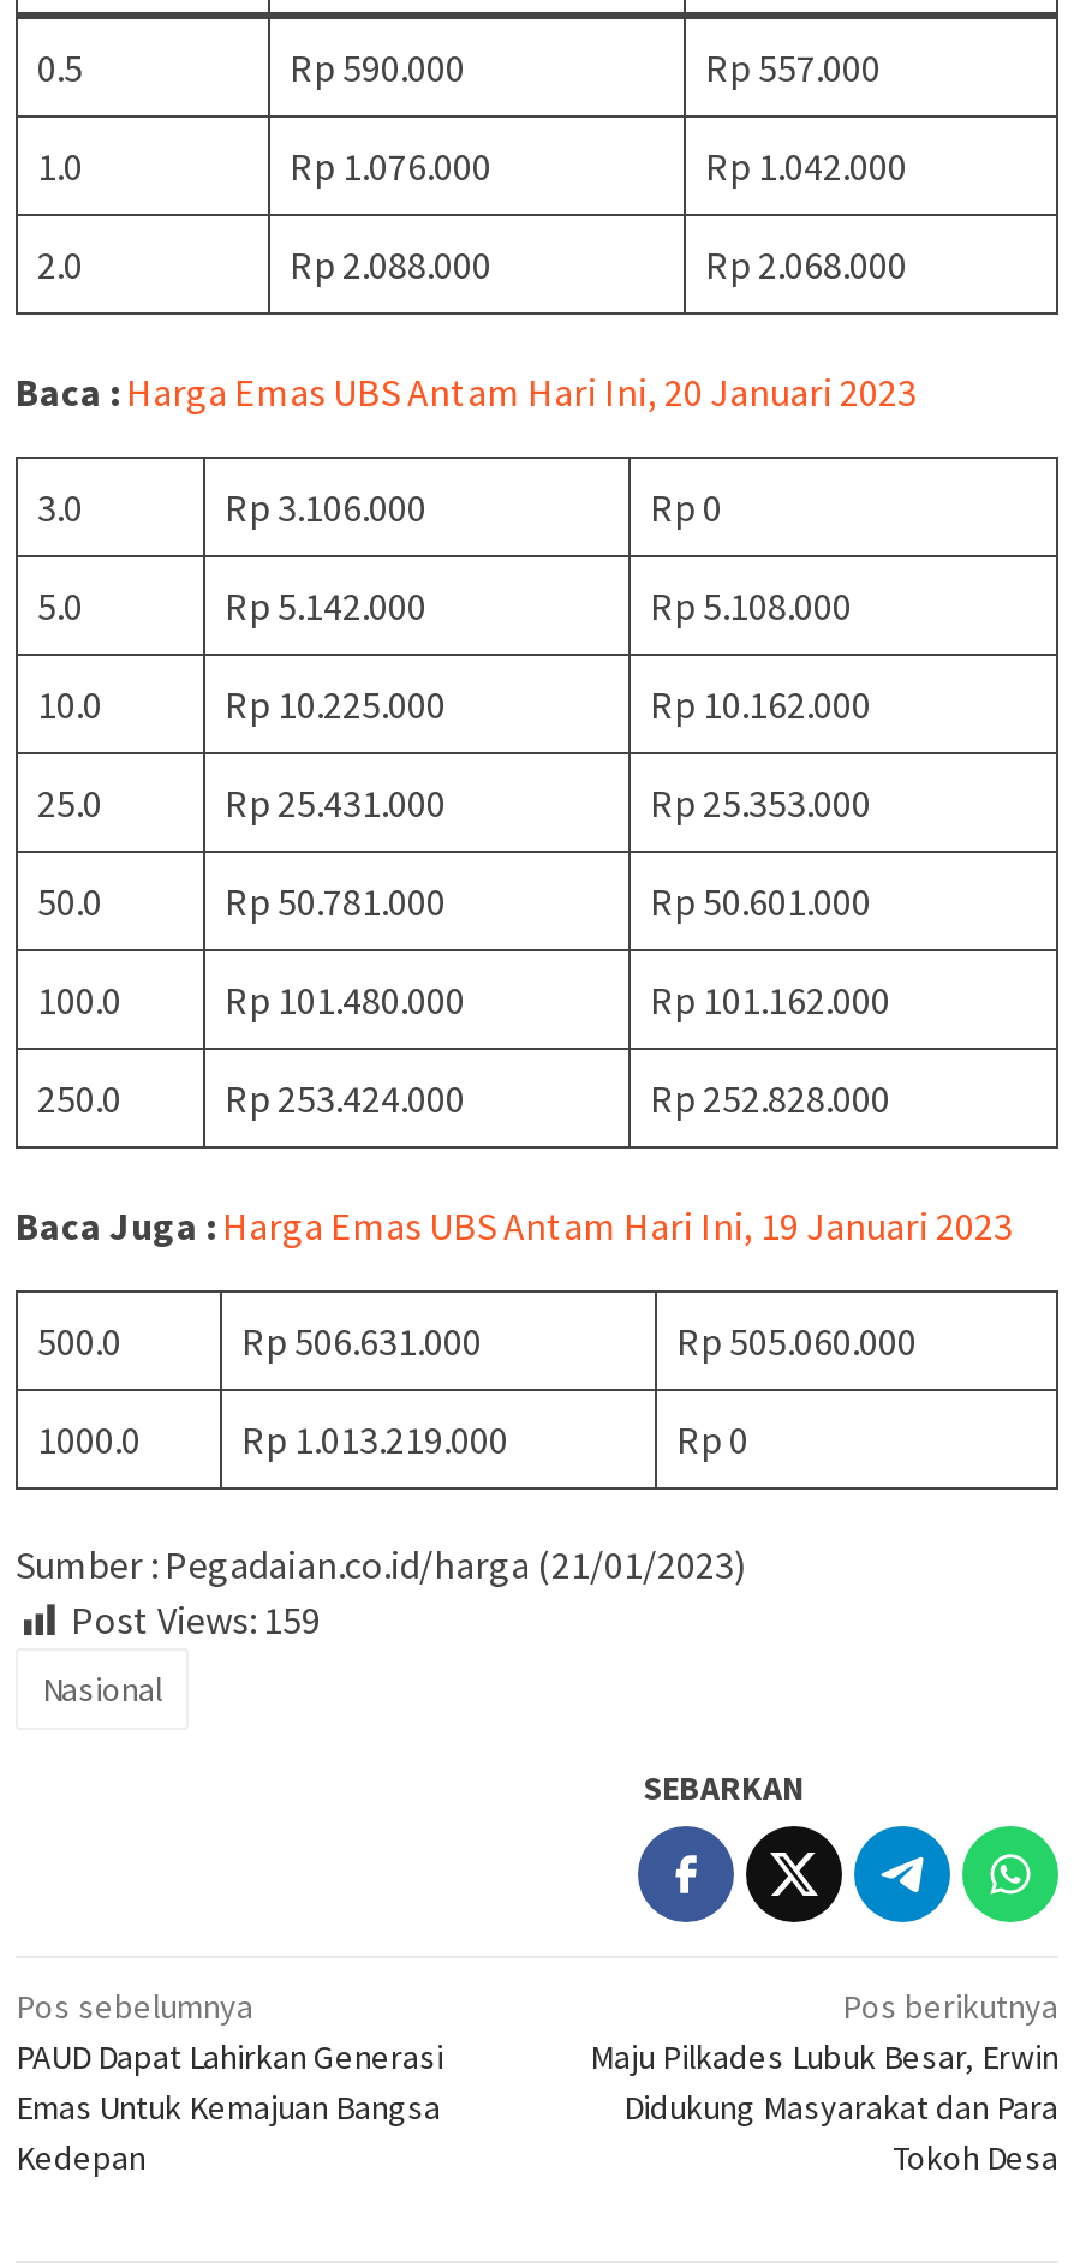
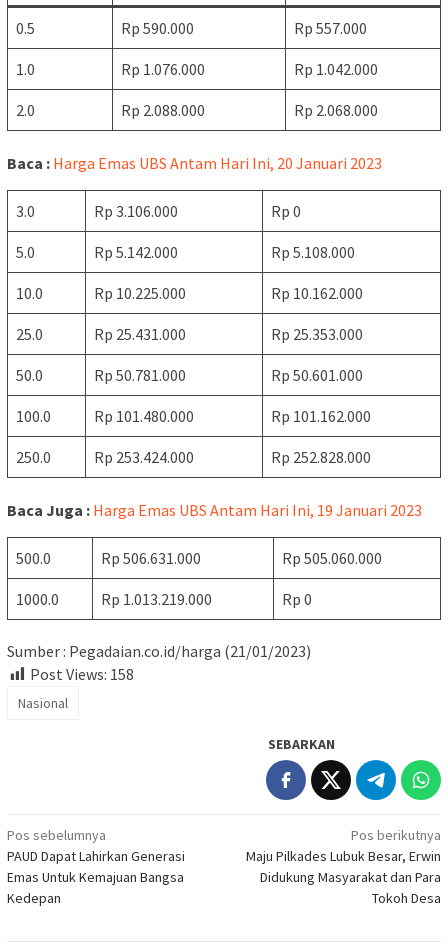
- Post Views: 159
+ Post Views: 158
